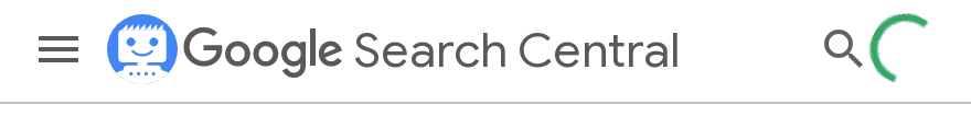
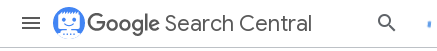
- [image]
